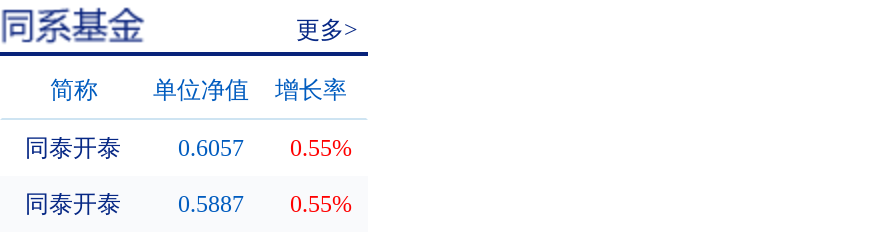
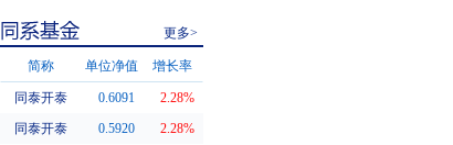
- 0.6057
+ 0.6091

- 0.55%
+ 2.28%

- 0.5887
+ 0.5920

- 0.55%
+ 2.28%
